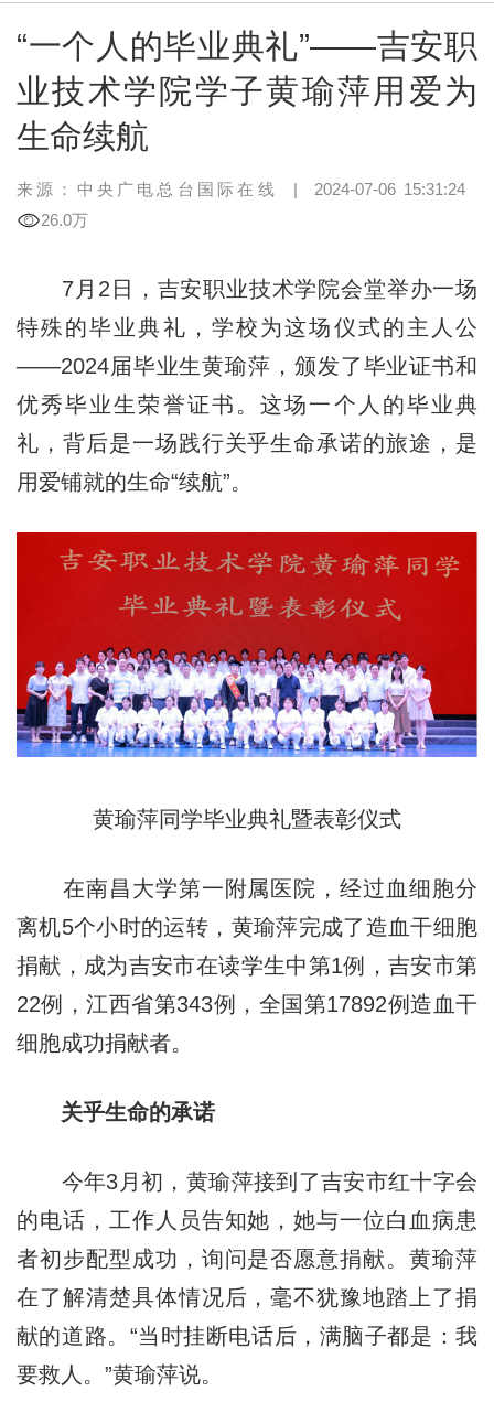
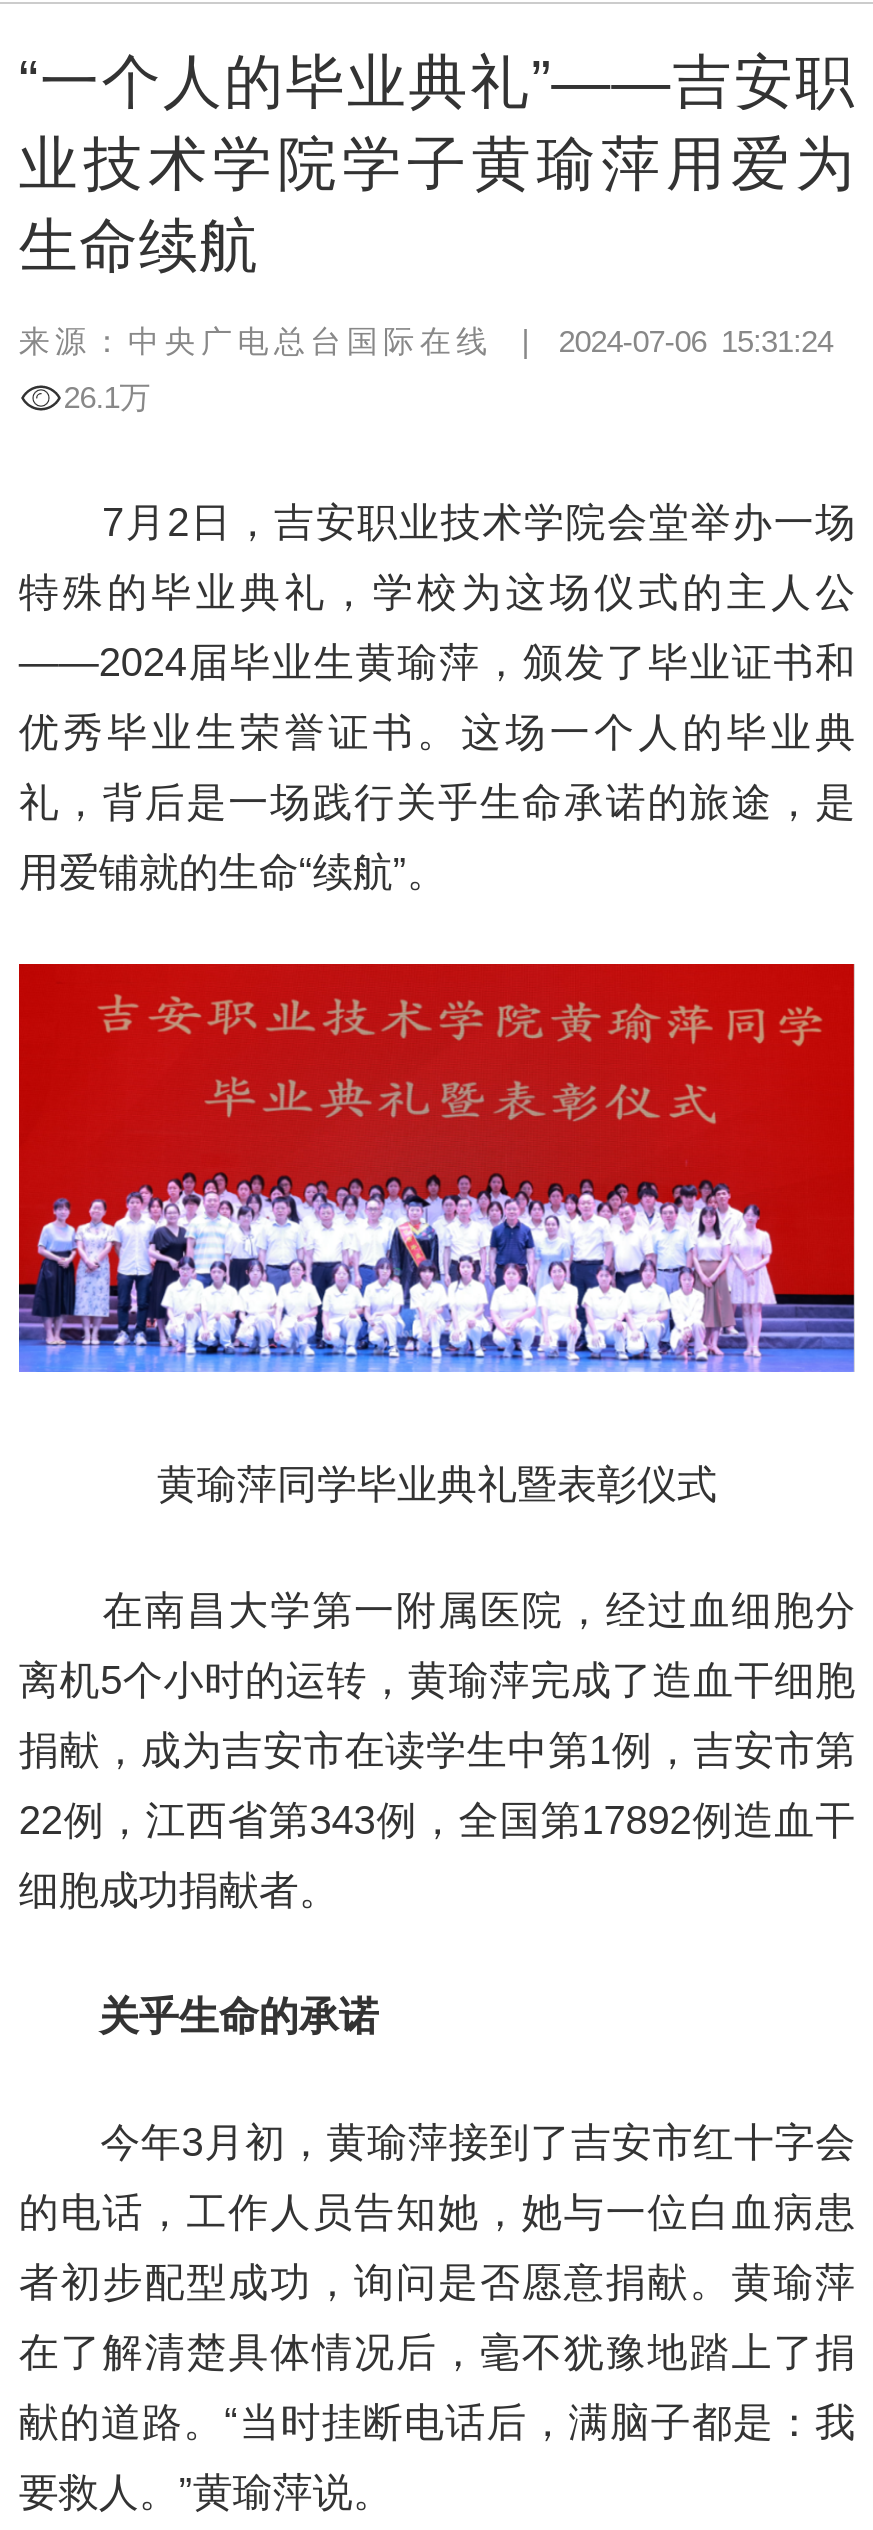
- 26.0万
+ 26.1万
